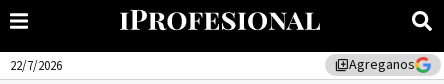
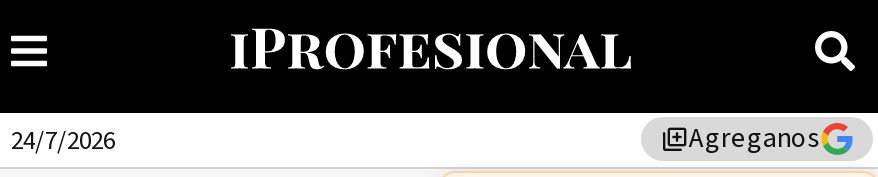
- 22/7/2026
+ 24/7/2026
